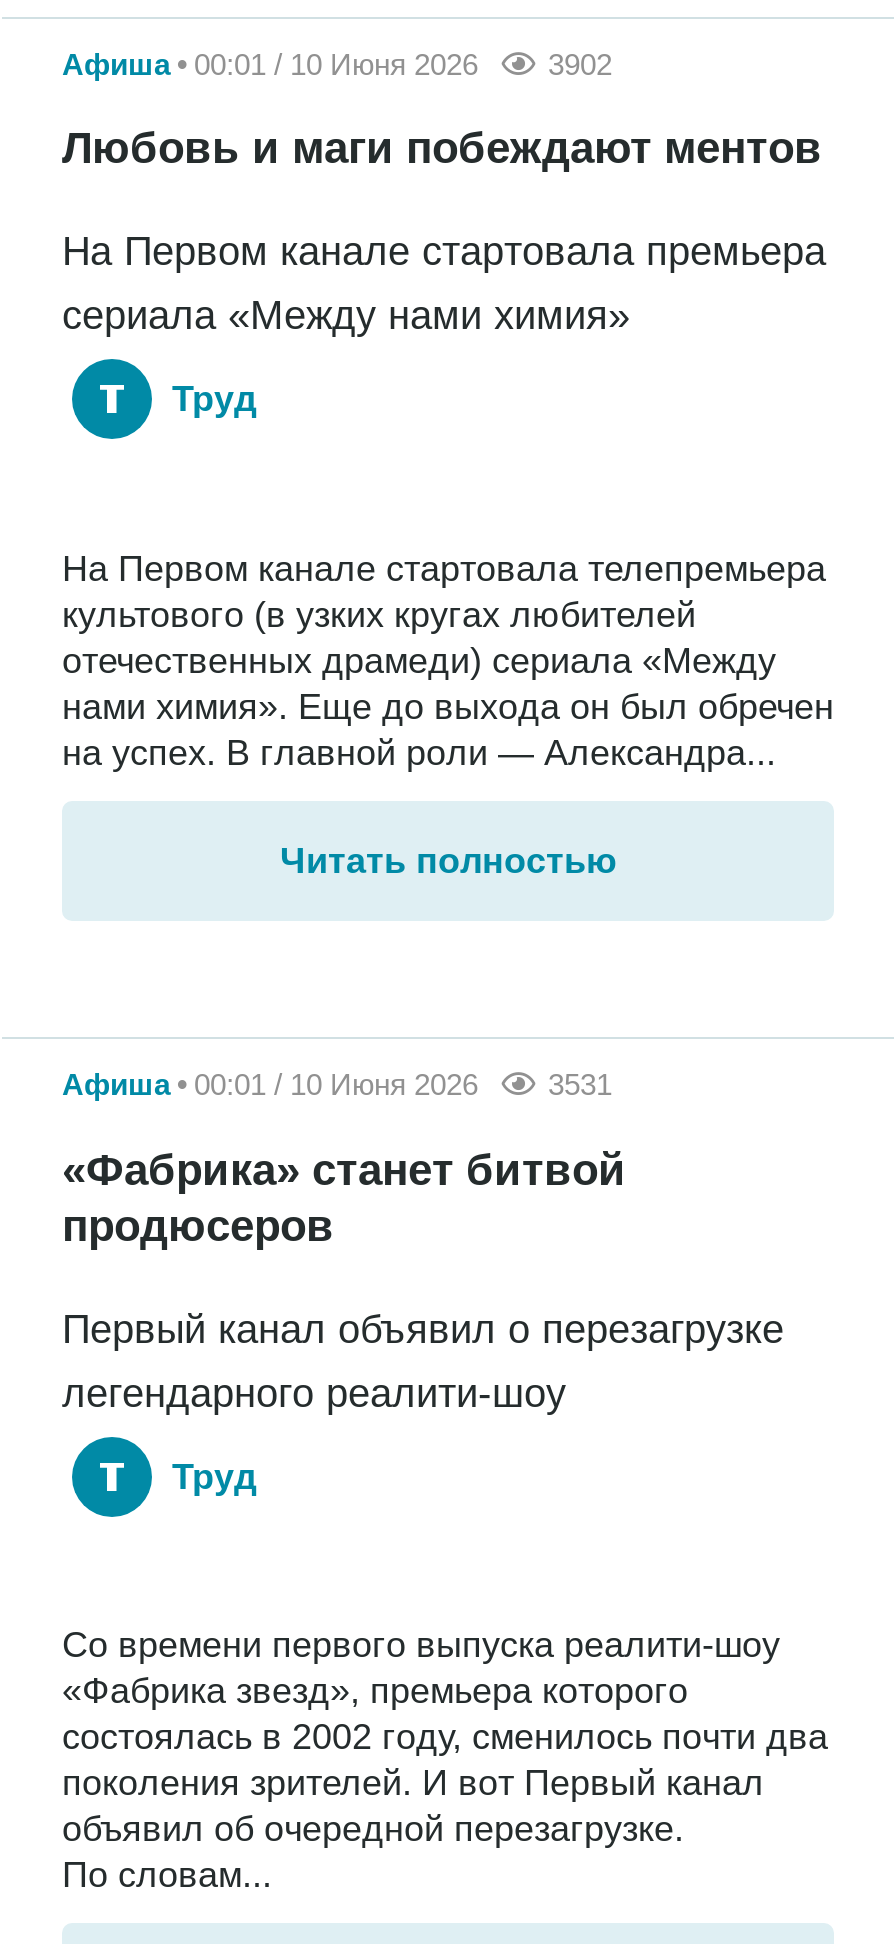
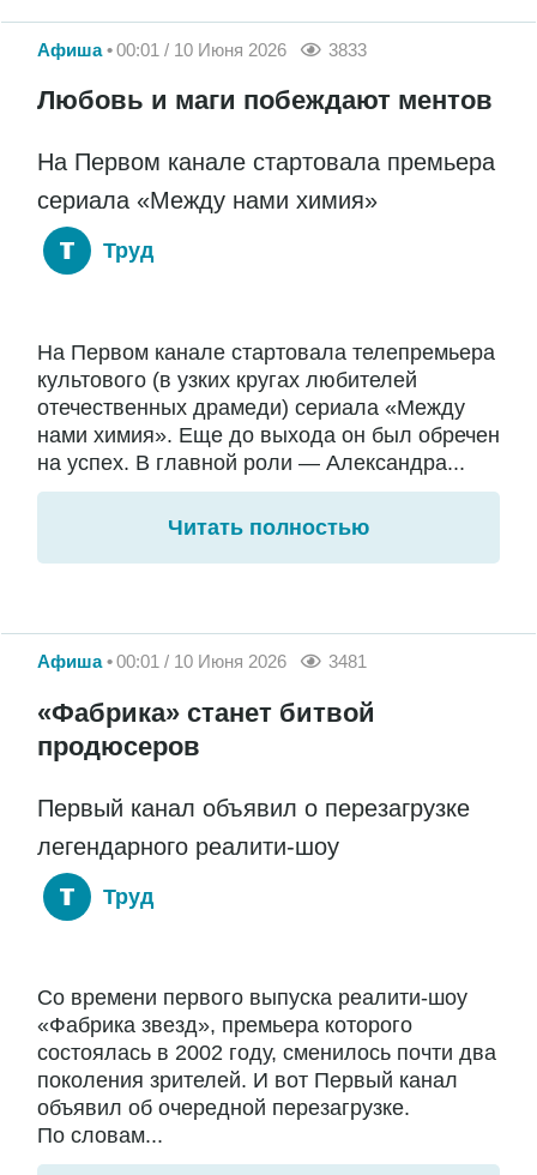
- 3902
+ 3833

- 3531
+ 3481
